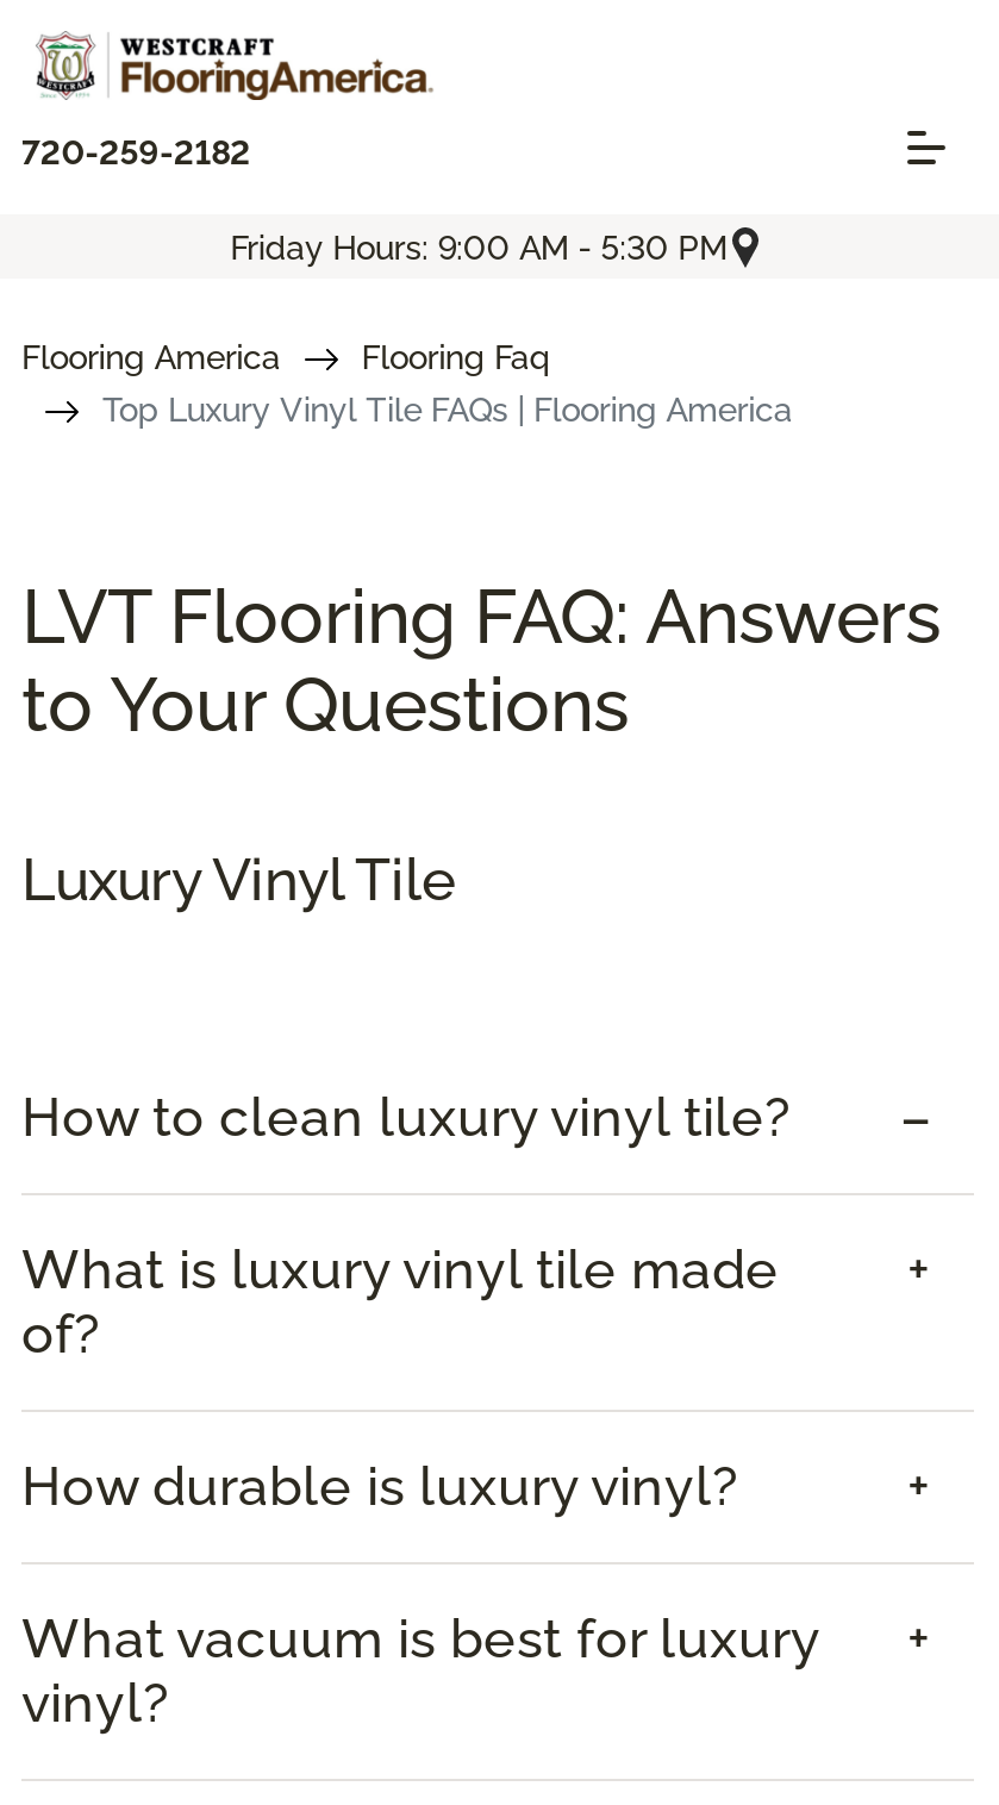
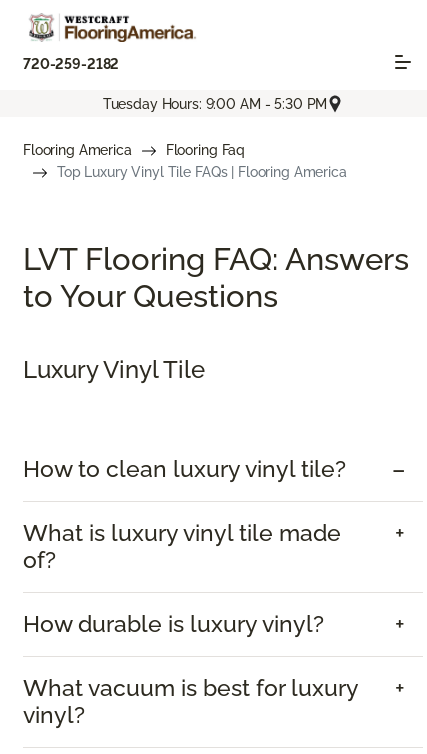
- Friday Hours: 9:00 AM - 5:30 PM
+ Tuesday Hours: 9:00 AM - 5:30 PM
